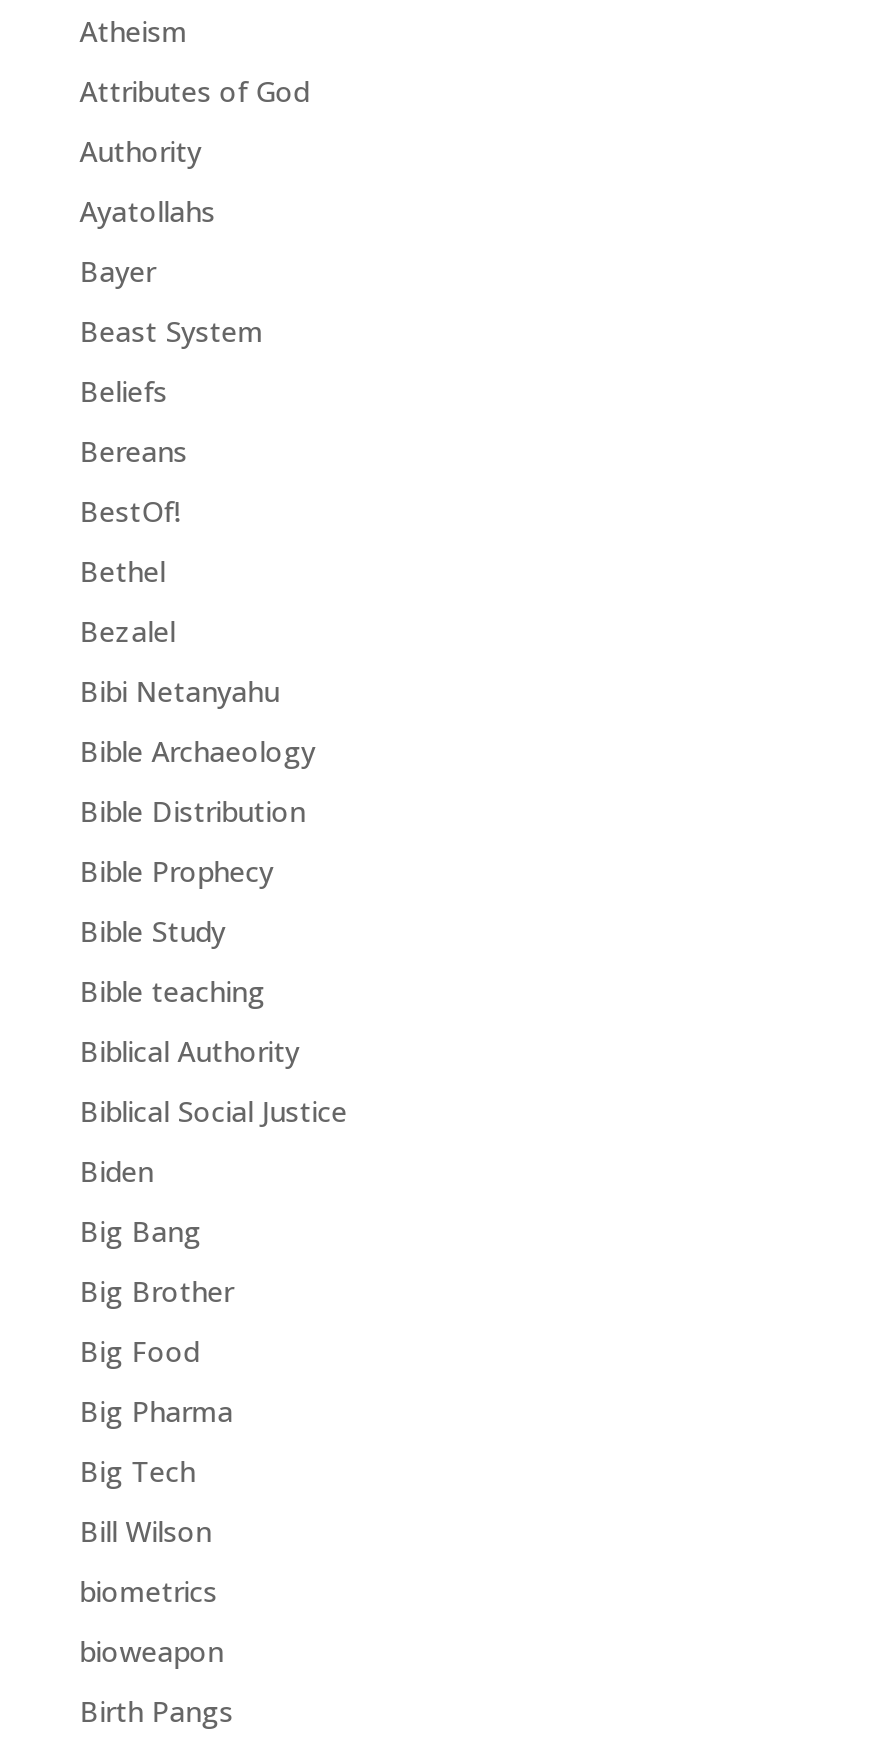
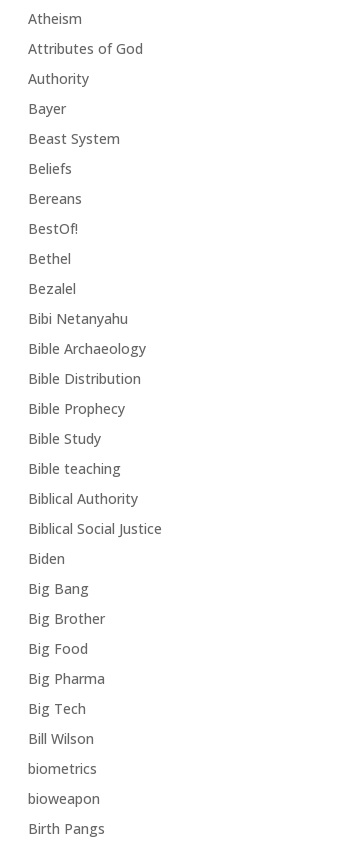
- Ayatollahs
